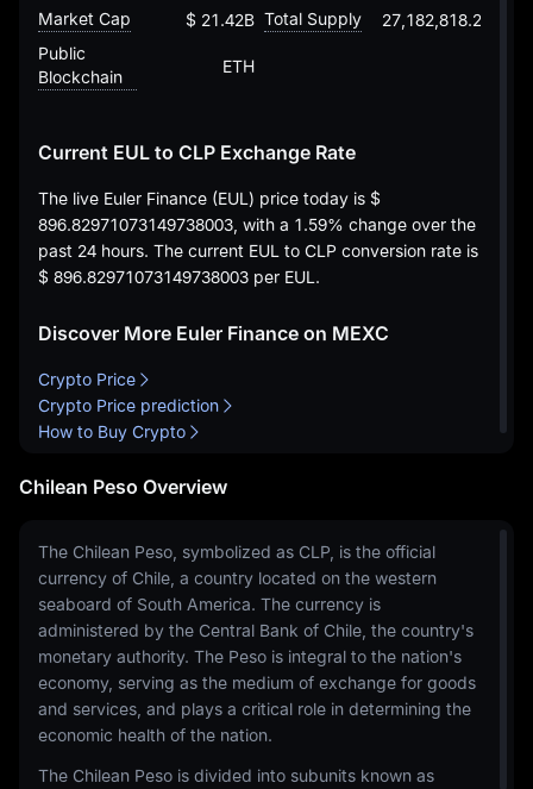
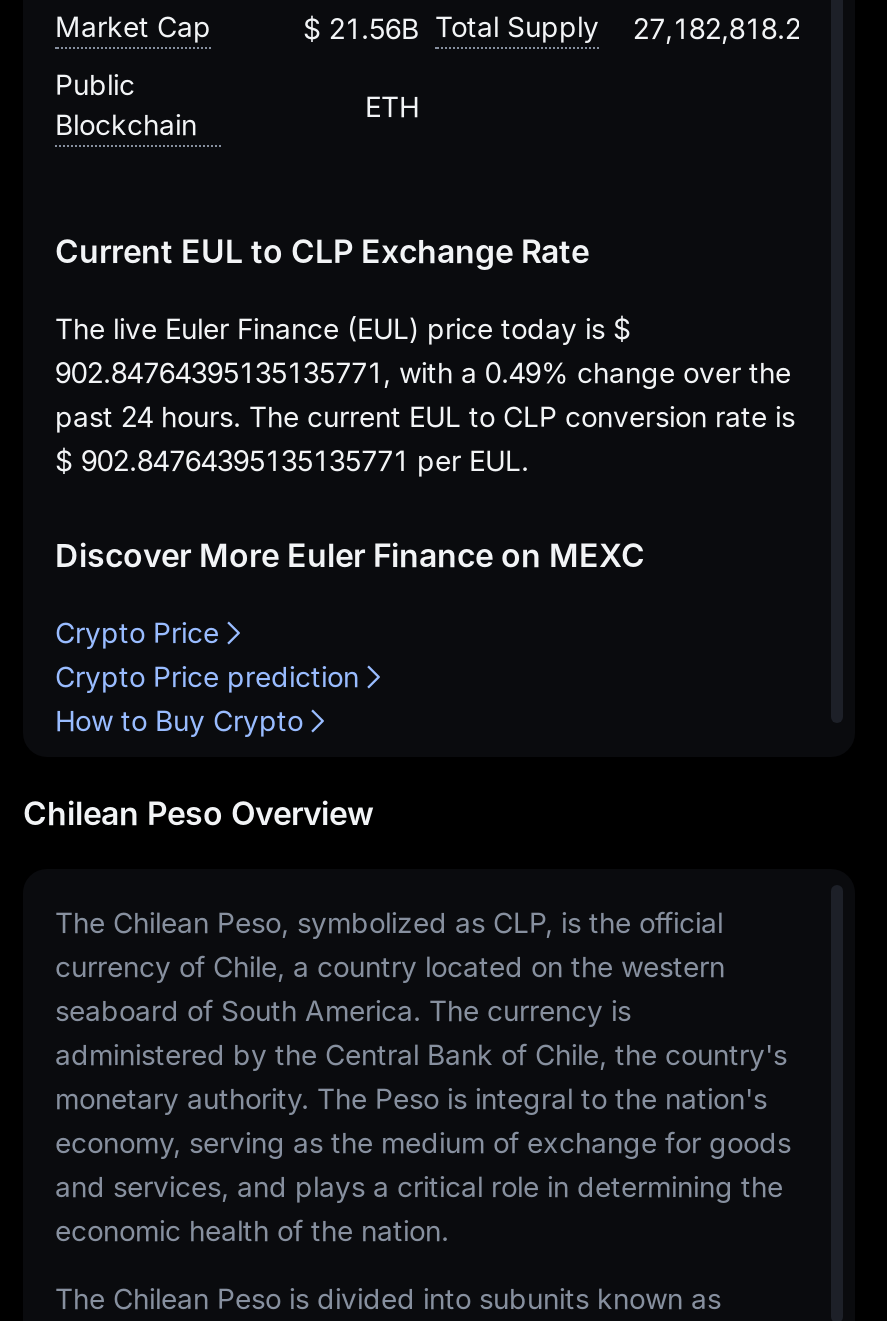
- $ 21.42B Total Supply
+ $ 21.56B Total Supply

- 896.82971073149738003, with a 1.59% change over the
+ 902.84764395135135771, with a 0.49% change over the

- $ 896.82971073149738003 per EUL.
+ $ 902.84764395135135771 per EUL.
